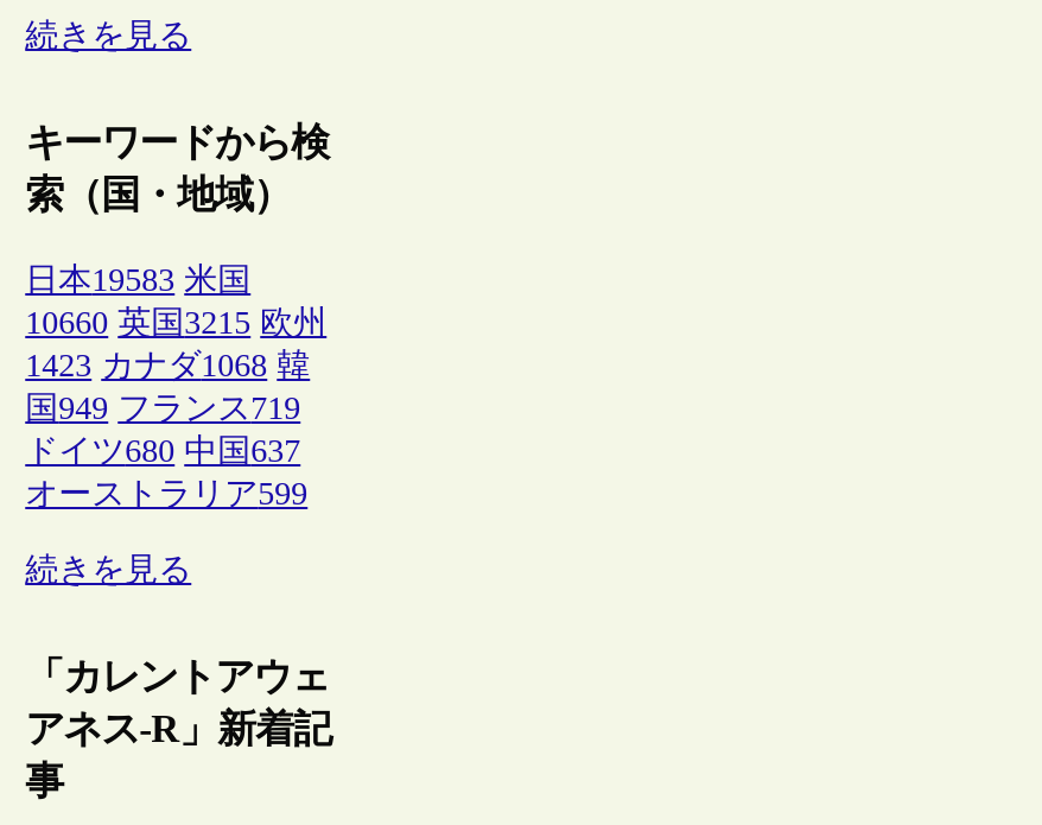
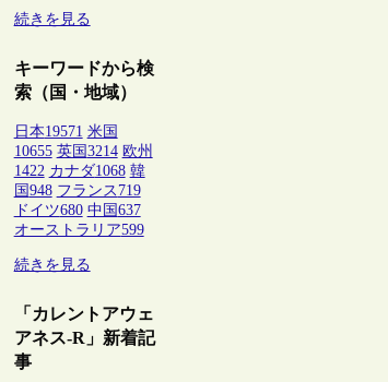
- 日本19583 米国
+ 日本19571 米国

- 10660 英国3215 欧州
+ 10655 英国3214 欧州

- 1423 カナダ1068 韓
+ 1422 カナダ1068 韓

- 国949 フランス719
+ 国948 フランス719
